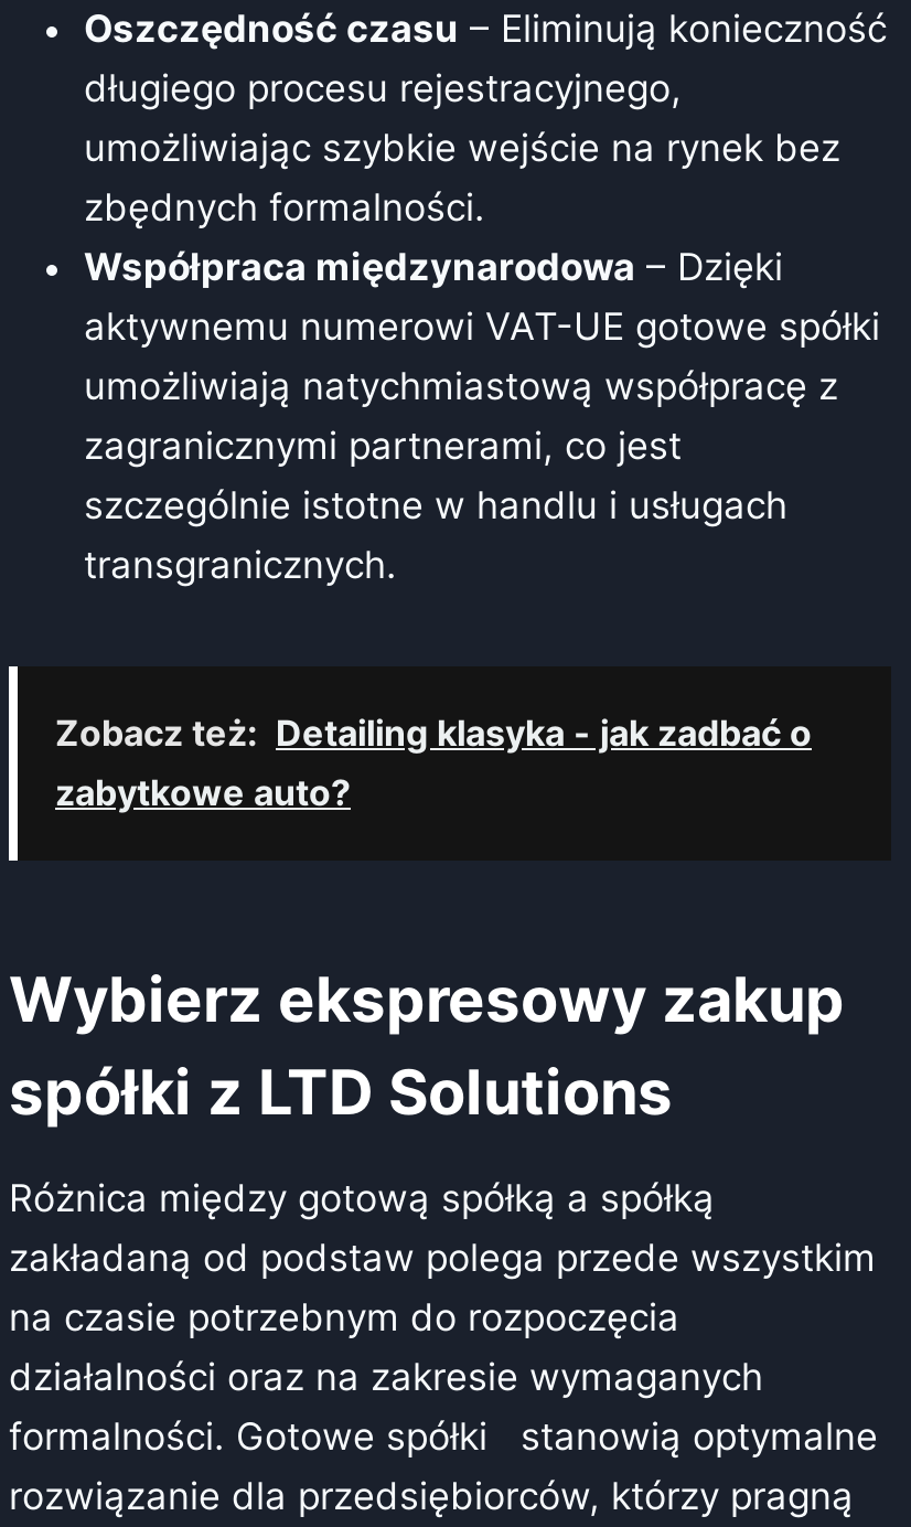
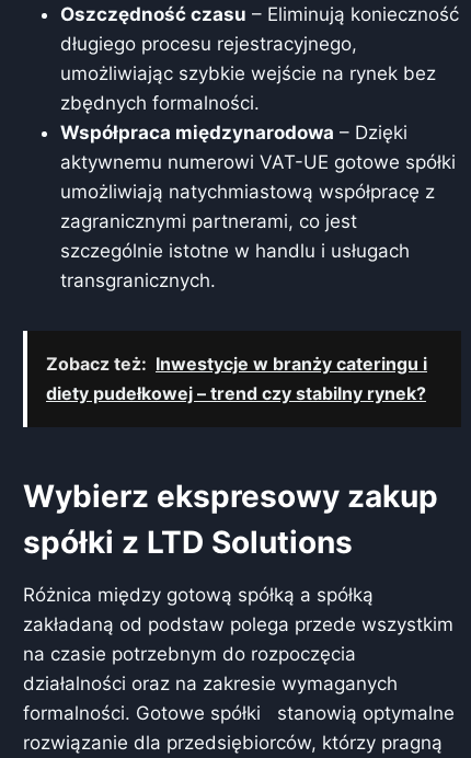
- Zobacz też: Detailing klasyka - jak zadbać o
- zabytkowe auto?
+ Zobacz też: Inwestycje w branży cateringu i
+ diety pudełkowej – trend czy stabilny rynek?
